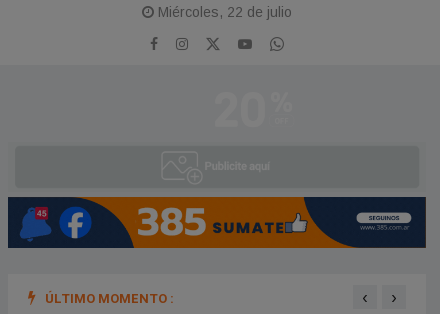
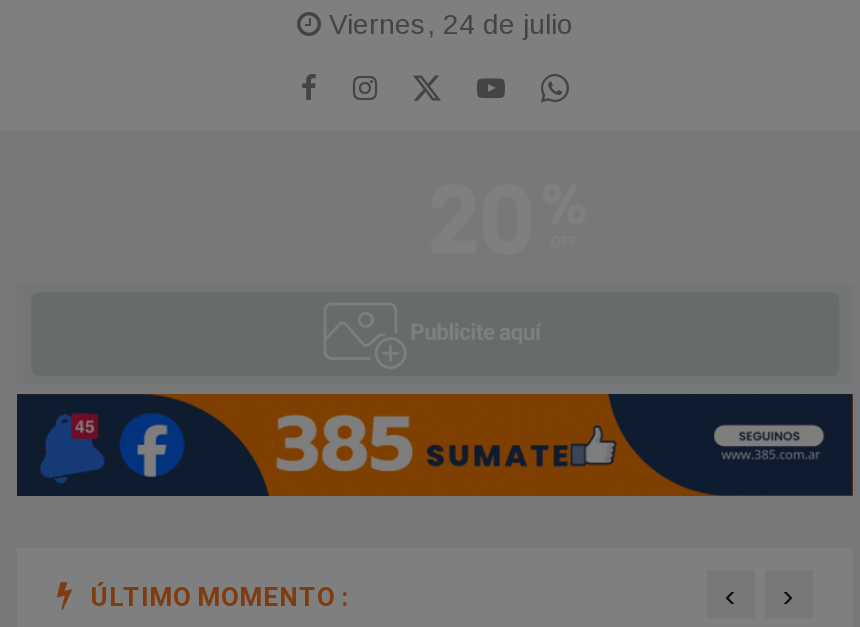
- Miércoles, 22 de julio
+ Viernes, 24 de julio
